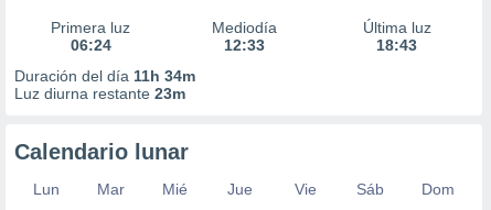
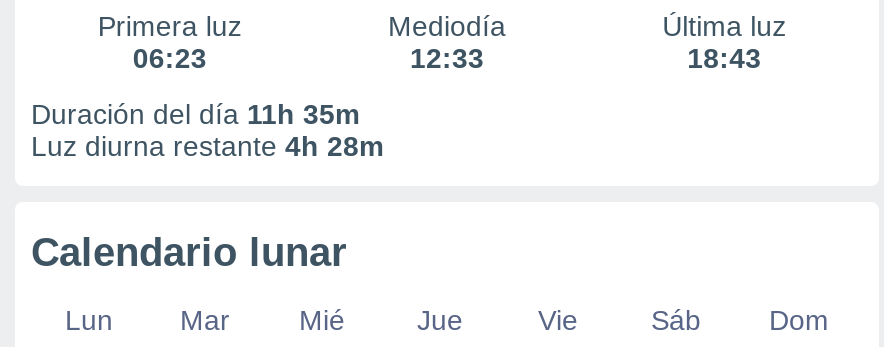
- 06:24
+ 06:23

- Duración del día 11h 34m
- Luz diurna restante 23m
+ Duración del día 11h 35m
+ Luz diurna restante 4h 28m
